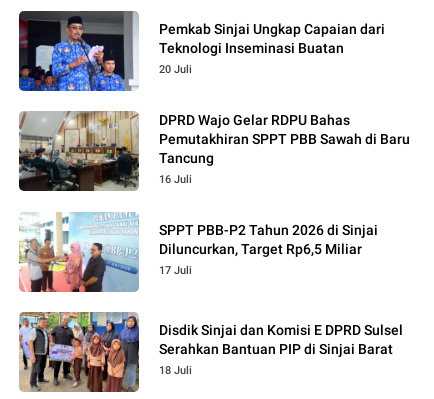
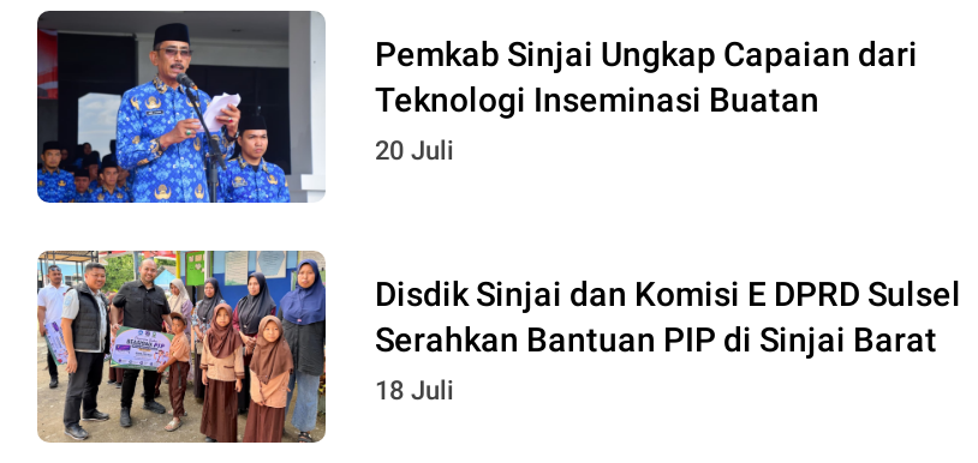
- [image]
- DPRD Wajo Gelar RDPU Bahas
- Pemutakhiran SPPT PBB Sawah di Baru
- Tancung
- 16 Juli
- SPPT PBB-P2 Tahun 2026 di Sinjai
- Diluncurkan, Target Rp6,5 Miliar
- 17 Juli

- [image]
